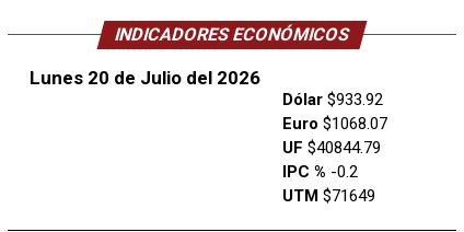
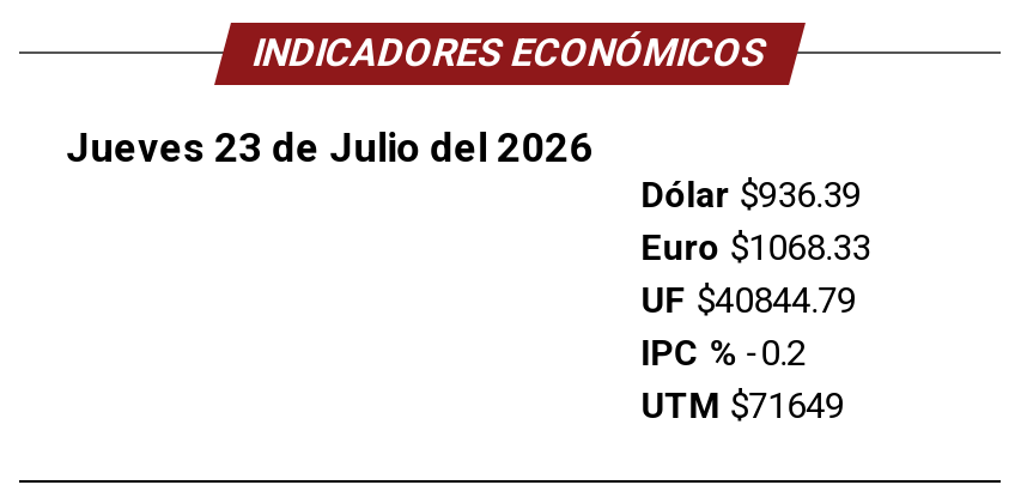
- Lunes 20 de Julio del 2026
+ Jueves 23 de Julio del 2026

- Dólar $933.92
+ Dólar $936.39

- Euro $1068.07
+ Euro $1068.33
